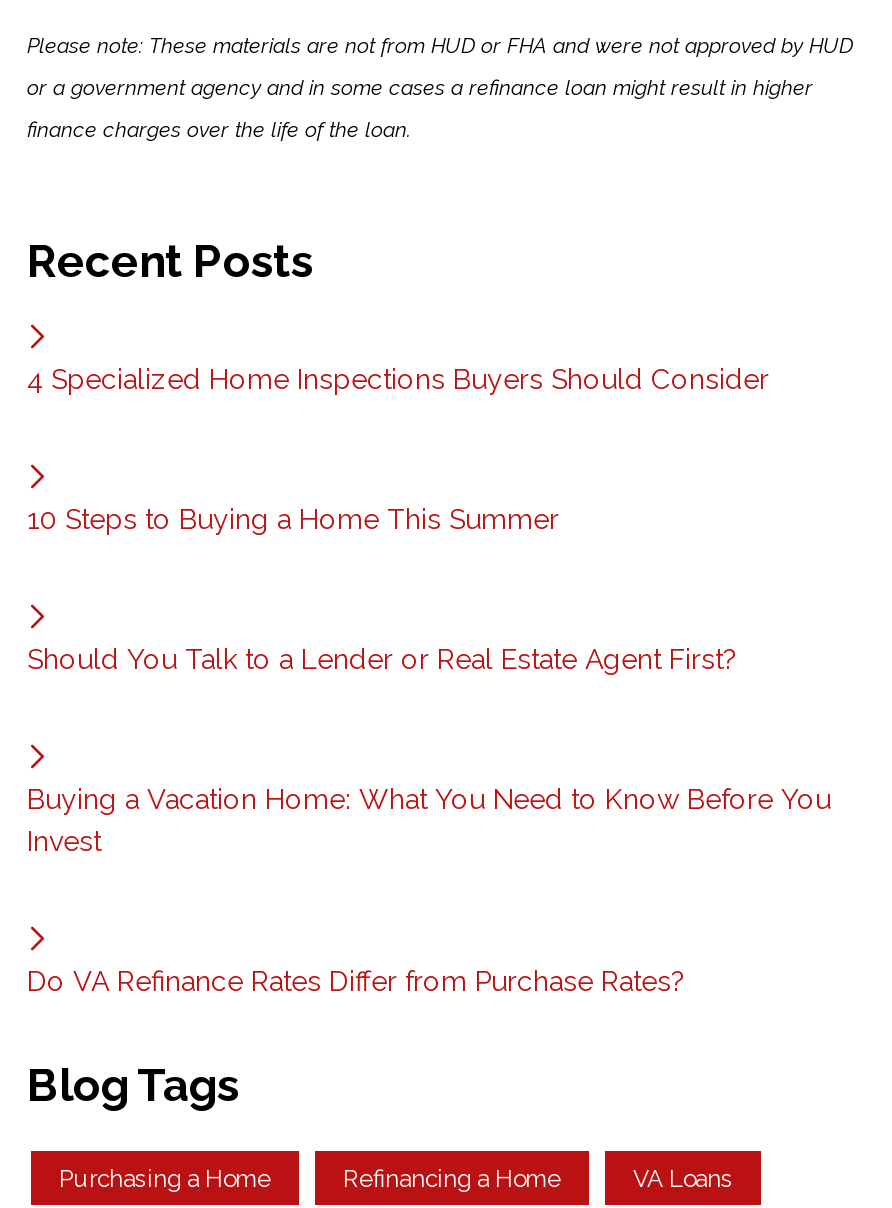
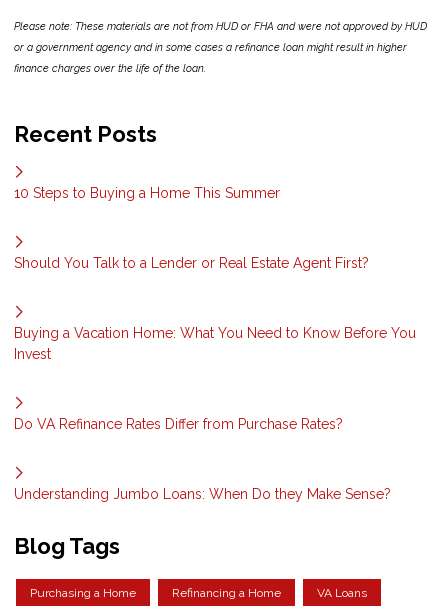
- 4 Specialized Home Inspections Buyers Should Consider

moved up: 10 Steps to Buying a Home This Summer | Should You Talk to a Lender or Real Estate Agent First? | Buying a Vacation Home: What You Need to Know Before You | Invest | Do VA Refinance Rates Differ from Purchase Rates?

+ Understanding Jumbo Loans: When Do they Make Sense?
